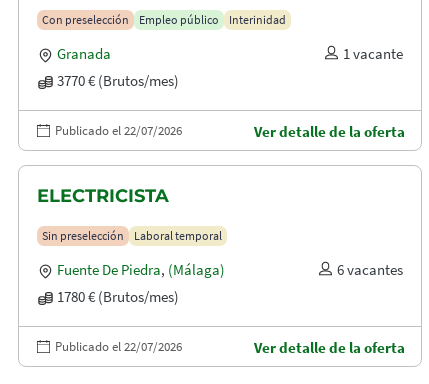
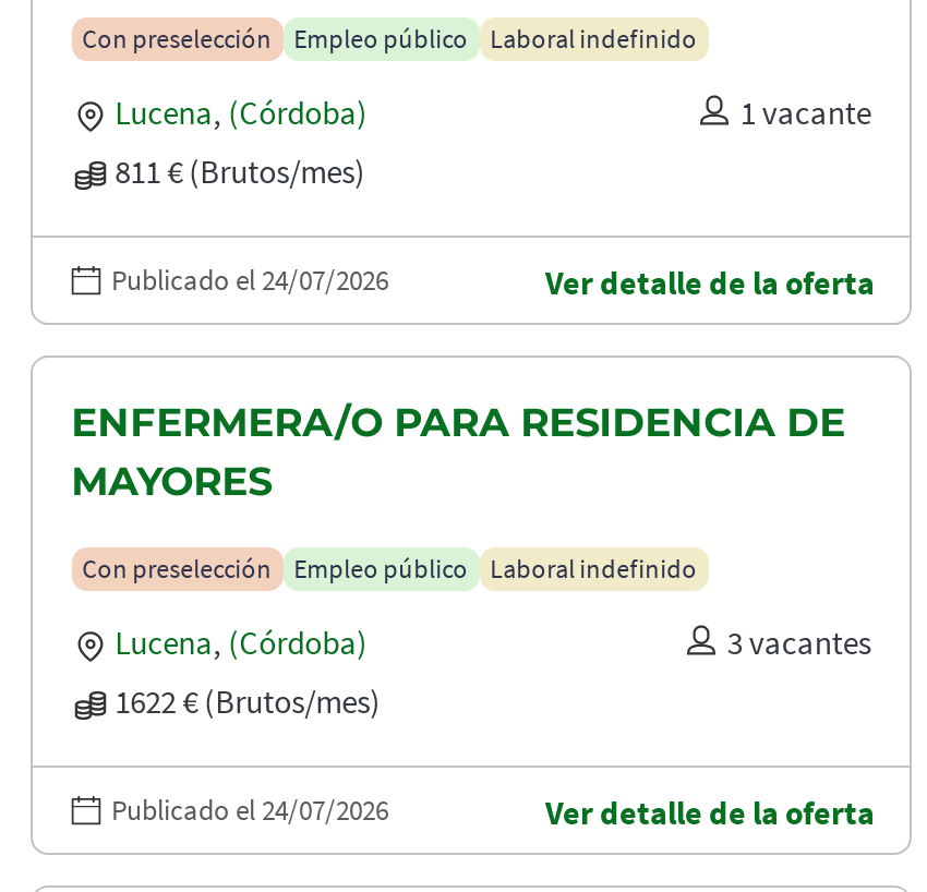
- Interinidad
+ Laboral indefinido

- Granada
+ Lucena, (Córdoba)

- 3770 € (Brutos/mes)
+ 811 € (Brutos/mes)

- Publicado el 22/07/2026
+ Publicado el 24/07/2026

- ELECTRICISTA
+ ENFERMERA/O PARA RESIDENCIA DE
+ MAYORES

- Sin preselección
- Laboral temporal
+ Con preselección
+ Empleo público
+ Laboral indefinido

- Fuente De Piedra, (Málaga)
- 6 vacantes
- 1780 € (Brutos/mes)
+ Lucena, (Córdoba)
+ 3 vacantes
+ 1622 € (Brutos/mes)

- Publicado el 22/07/2026
+ Publicado el 24/07/2026
